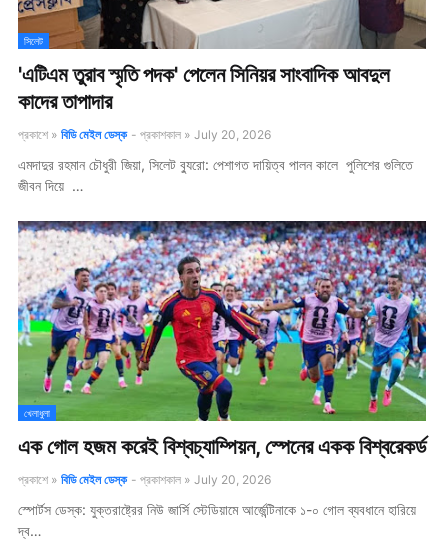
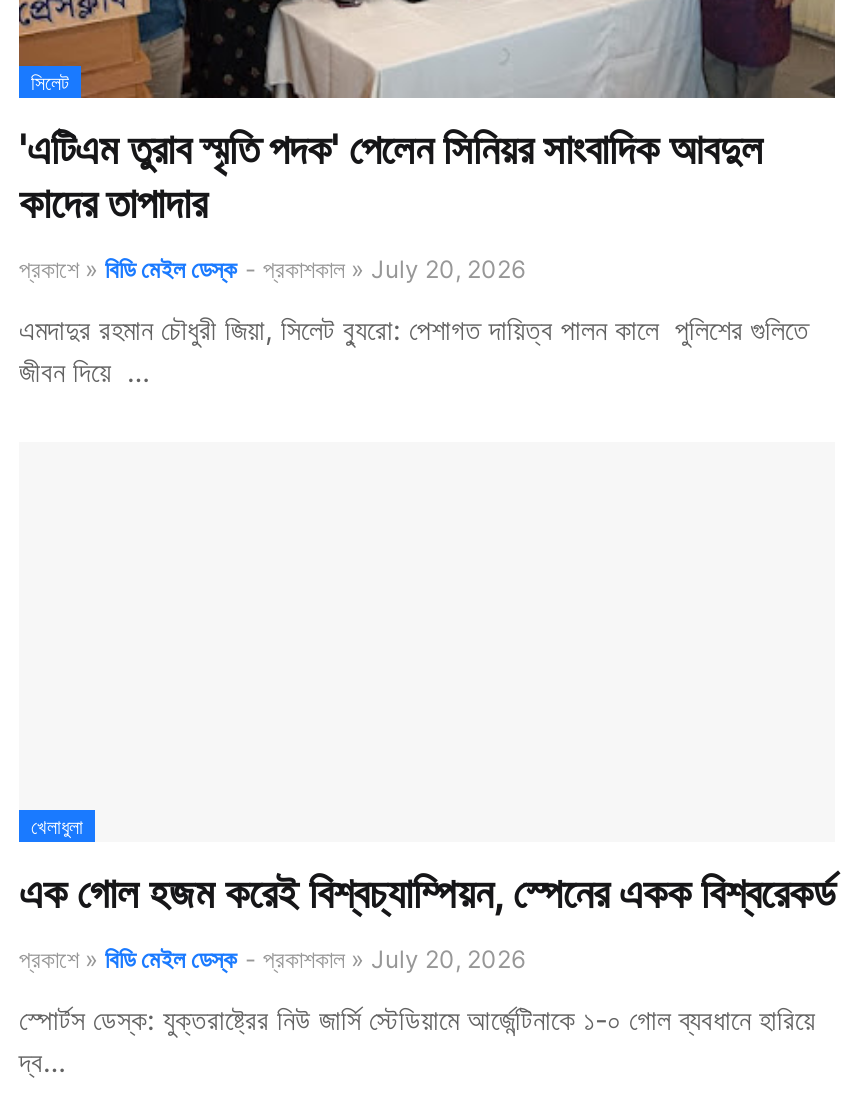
- [image]
